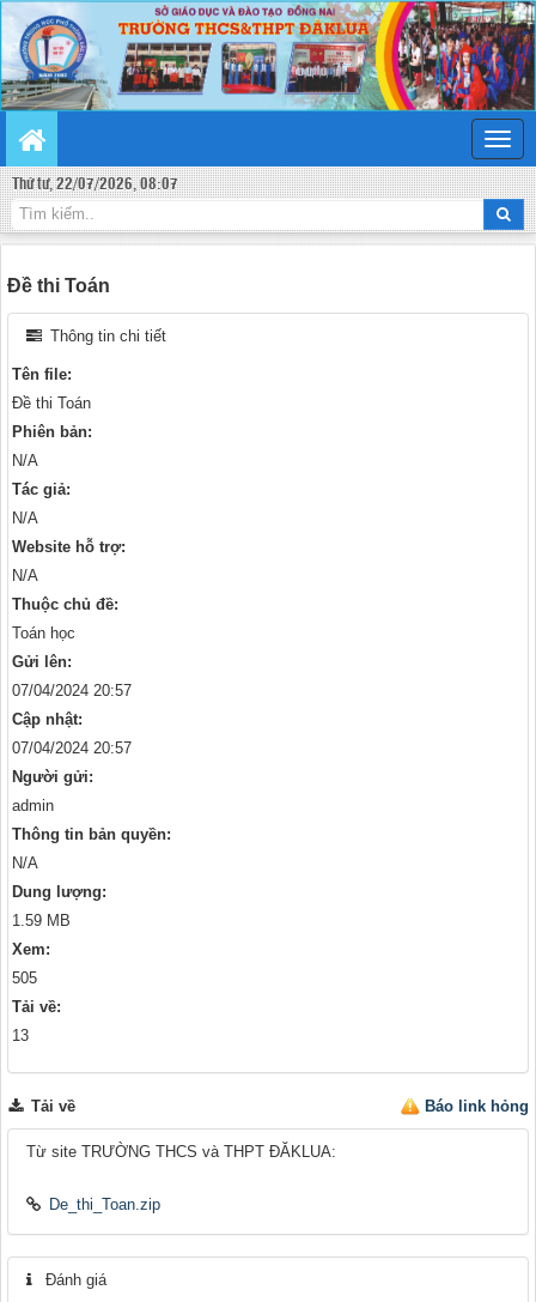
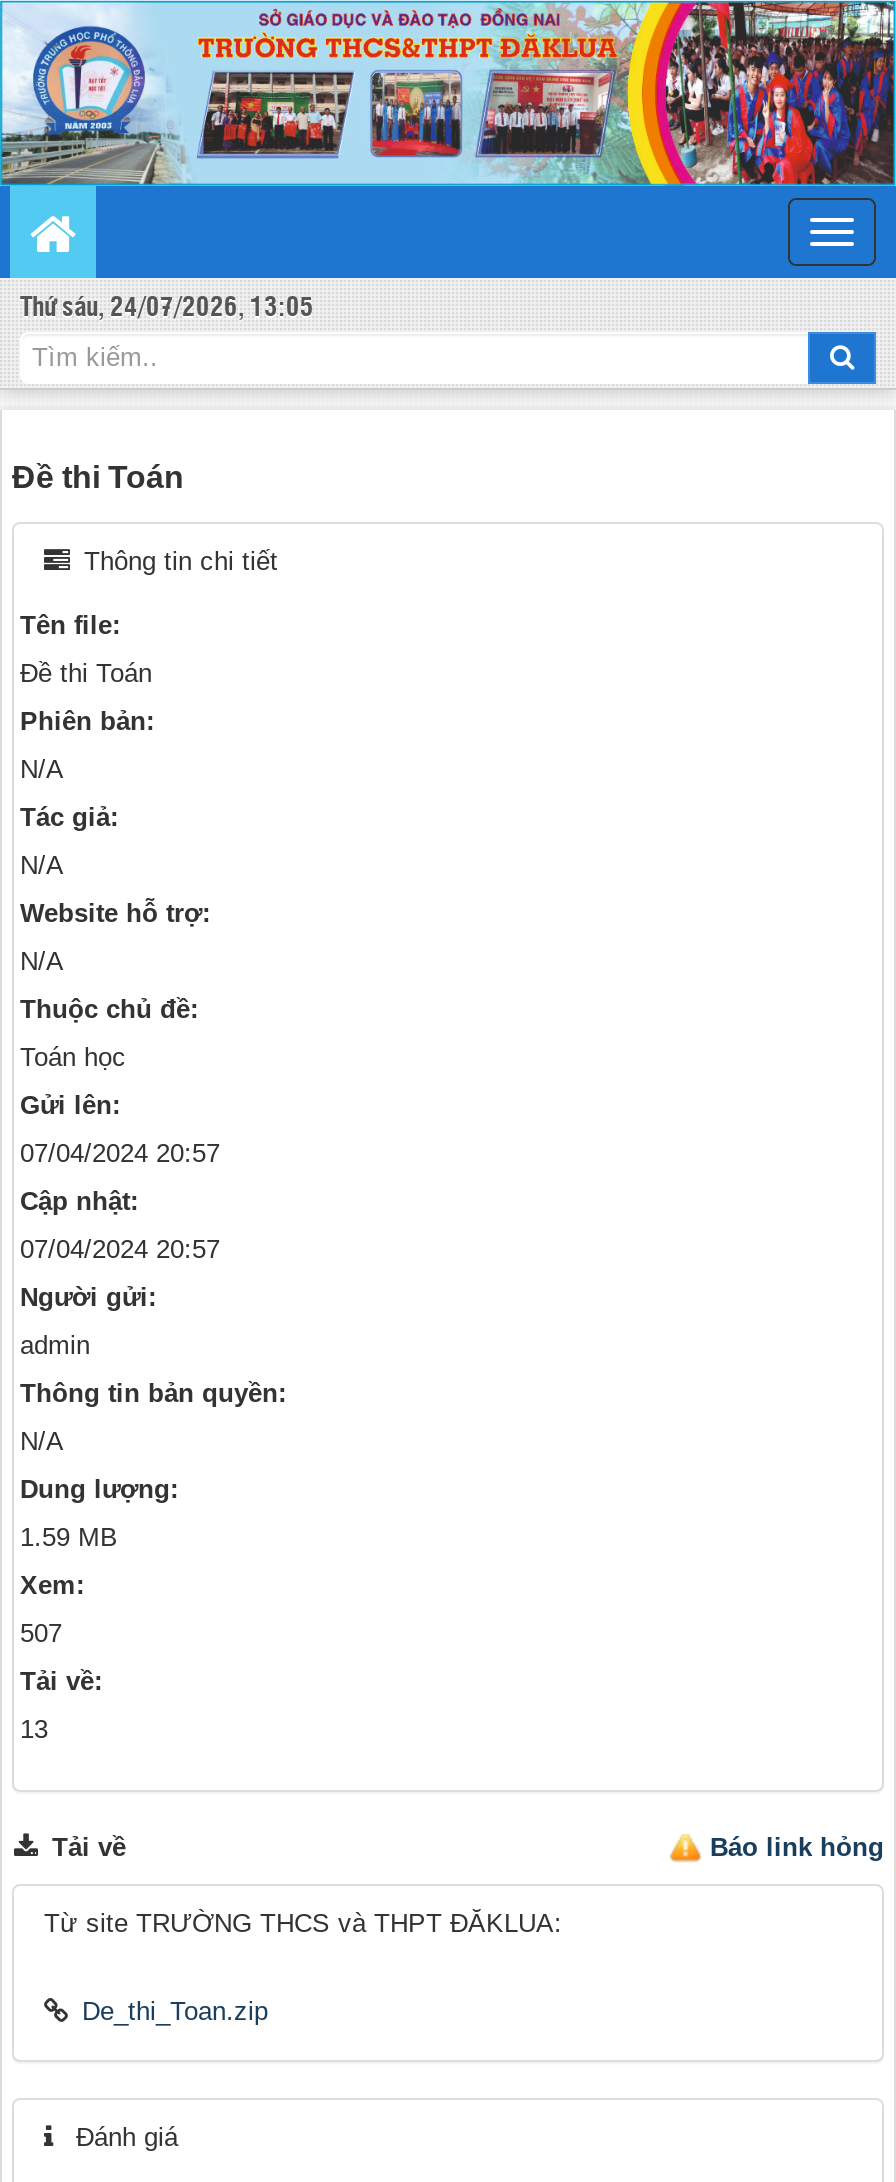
- Thứ tư, 22/07/2026, 08:07
+ Thứ sáu, 24/07/2026, 13:05

- 505
+ 507
